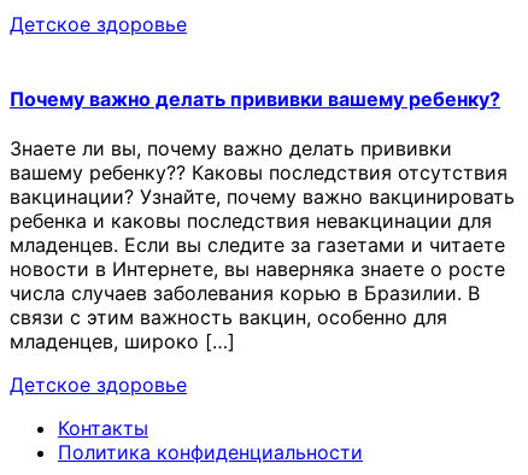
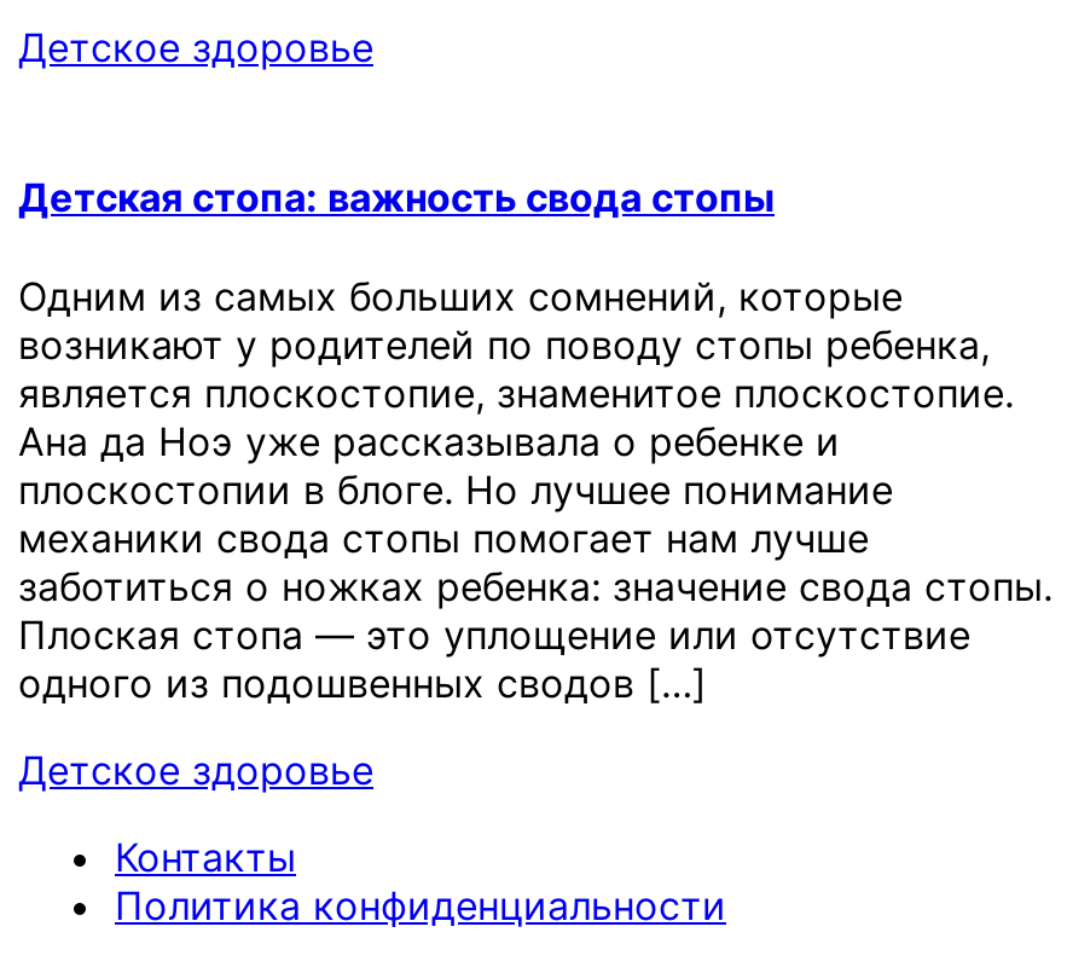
- Почему важно делать прививки вашему ребенку?
+ Детская стопа: важность свода стопы

- Знаете ли вы, почему важно делать прививки
- вашему ребенку?? Каковы последствия отсутствия
- вакцинации? Узнайте, почему важно вакцинировать
- ребенка и каковы последствия невакцинации для
- младенцев. Если вы следите за газетами и читаете
- новости в Интернете, вы наверняка знаете о росте
- числа случаев заболевания корью в Бразилии. В
- связи с этим важность вакцин, особенно для
- младенцев, широко […]
+ Одним из самых больших сомнений, которые
+ возникают у родителей по поводу стопы ребенка,
+ является плоскостопие, знаменитое плоскостопие.
+ Ана да Ноэ уже рассказывала о ребенке и
+ плоскостопии в блоге. Но лучшее понимание
+ механики свода стопы помогает нам лучше
+ заботиться о ножках ребенка: значение свода стопы.
+ Плоская стопа — это уплощение или отсутствие
+ одного из подошвенных сводов […]
